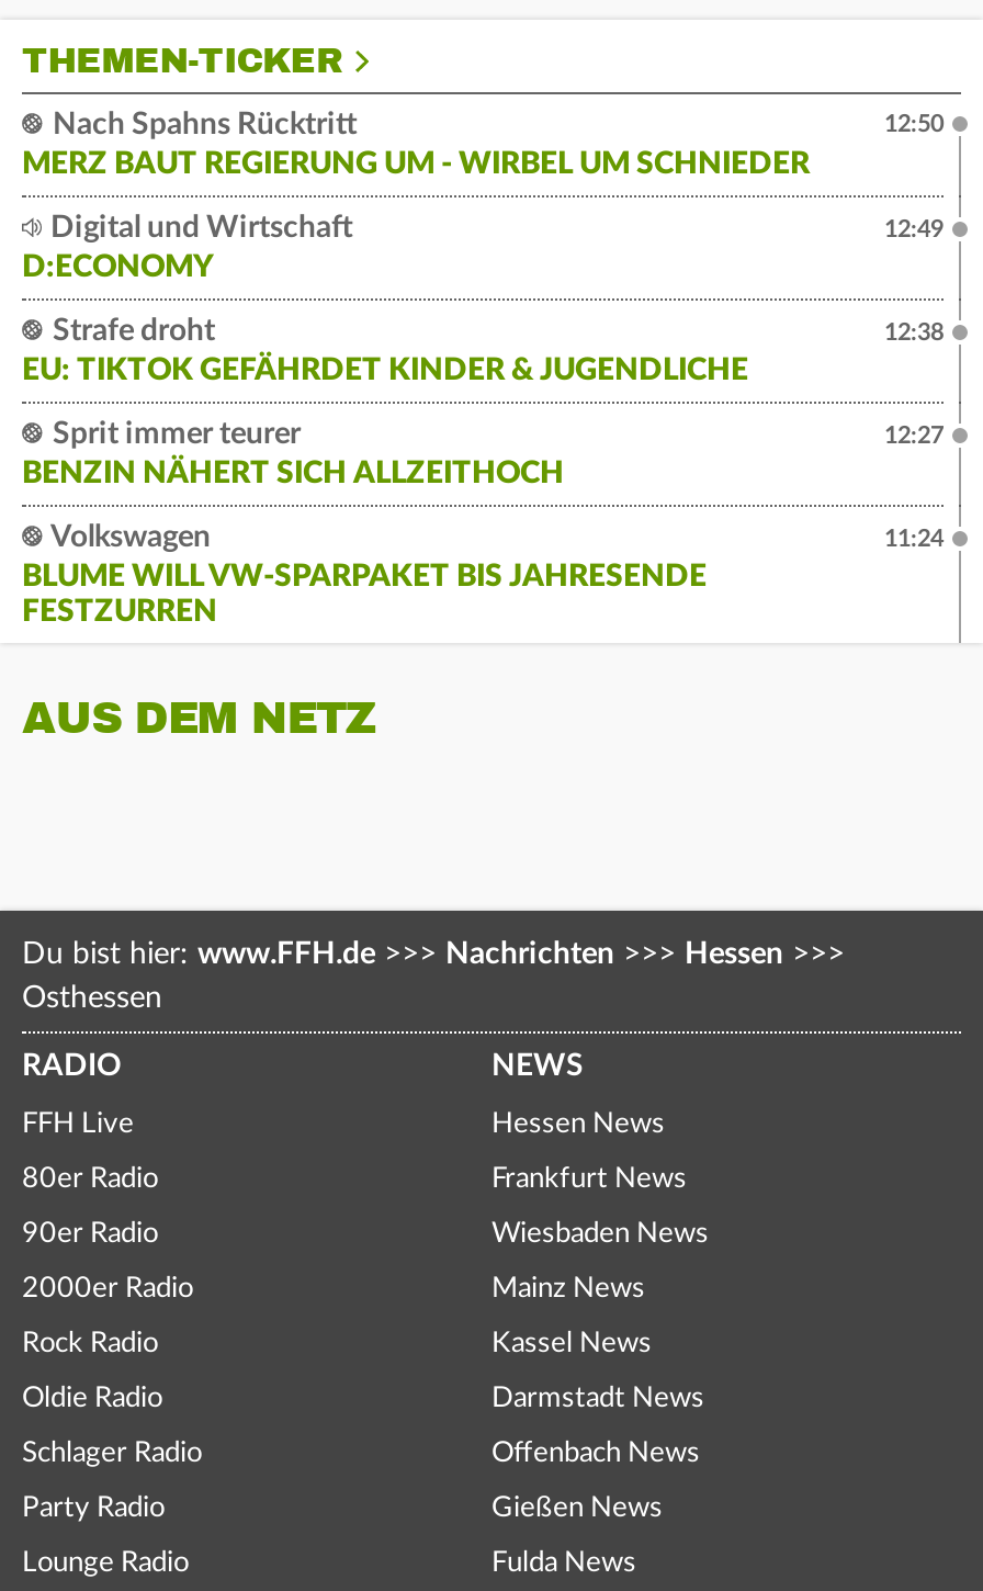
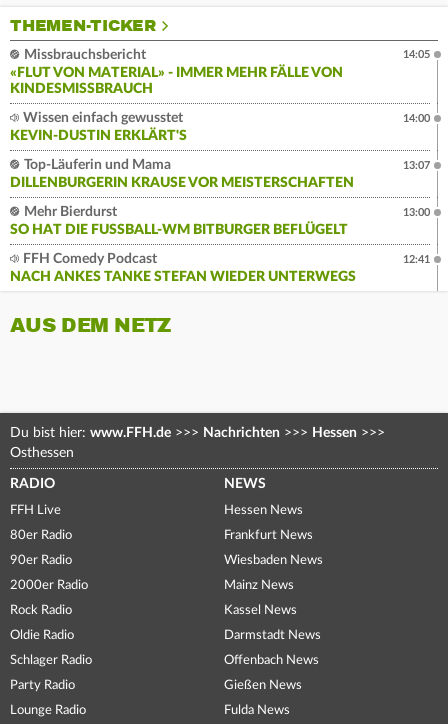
- Nach Spahns Rücktritt
- MERZ BAUT REGIERUNG UM - WIRBEL UM SCHNIEDER
+ Missbrauchsbericht
+ «FLUT VON MATERIAL» - IMMER MEHR FÄLLE VON
+ KINDESMISSBRAUCH

- 12:50
+ 14:05

- Digital und Wirtschaft
- D:ECONOMY
+ Wissen einfach gewusstet
+ KEVIN-DUSTIN ERKLÄRT'S

- 12:49
+ 14:00

- Strafe droht
- EU: TIKTOK GEFÄHRDET KINDER & JUGENDLICHE
+ Top-Läuferin und Mama
+ DILLENBURGERIN KRAUSE VOR MEISTERSCHAFTEN

- 12:38
+ 13:07

- Sprit immer teurer
- BENZIN NÄHERT SICH ALLZEITHOCH
+ Mehr Bierdurst
+ SO HAT DIE FUSSBALL-WM BITBURGER BEFLÜGELT

- 12:27
+ 13:00

- Volkswagen
- BLUME WILL VW-SPARPAKET BIS JAHRESENDE
- FESTZURREN
+ FFH Comedy Podcast
+ NACH ANKES TANKE STEFAN WIEDER UNTERWEGS

- 11:24
+ 12:41
